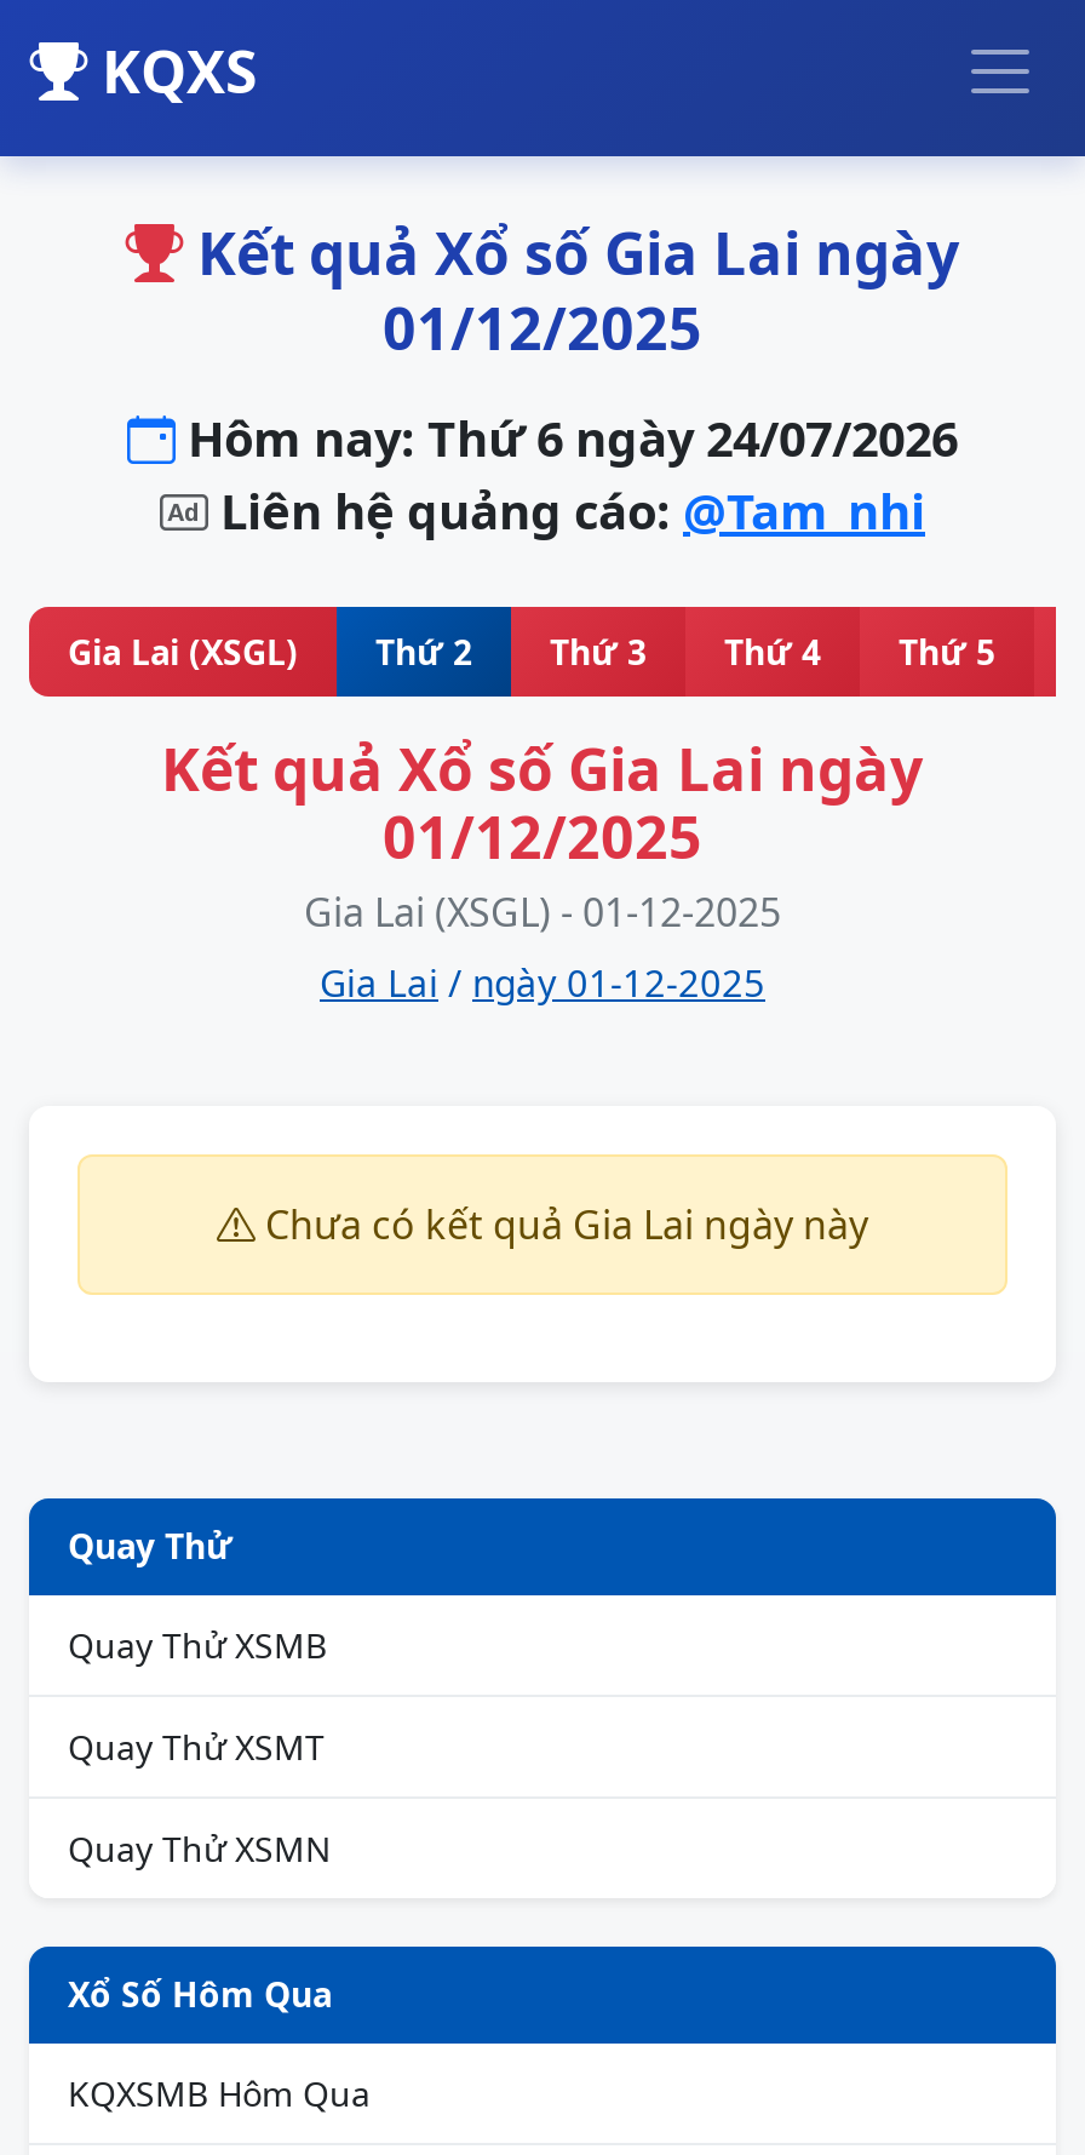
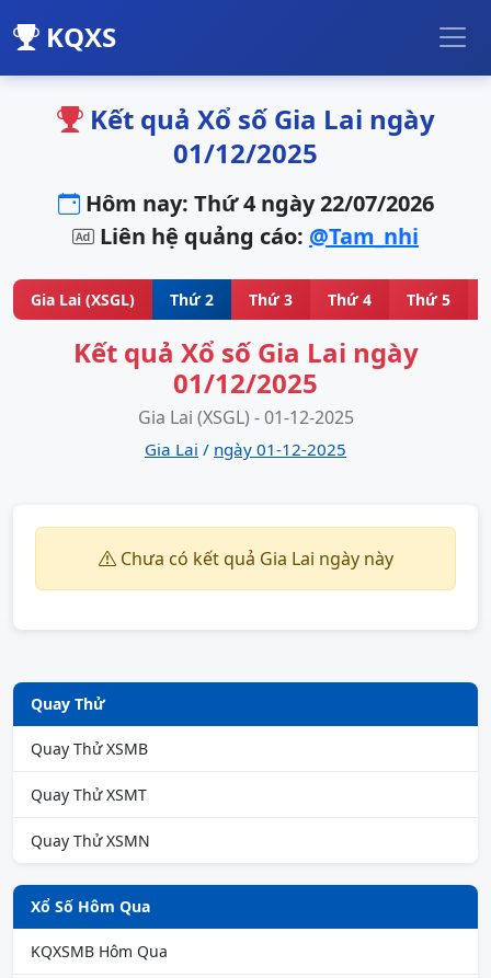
- Hôm nay: Thứ 6 ngày 24/07/2026
+ Hôm nay: Thứ 4 ngày 22/07/2026
